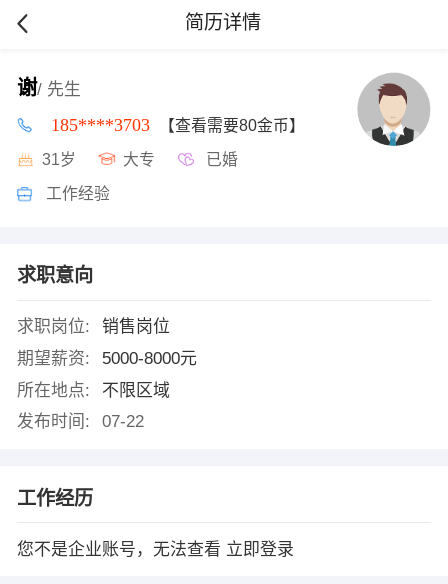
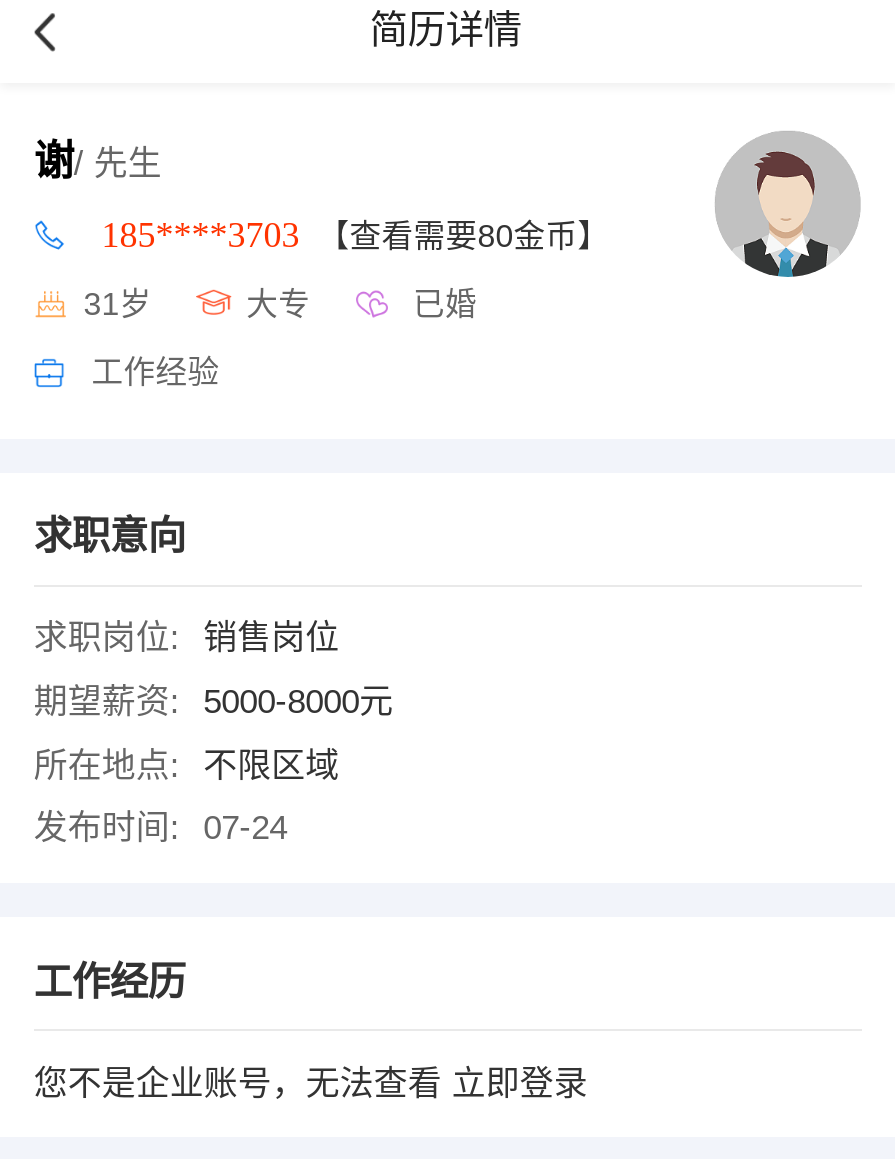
- 发布时间: 07-22
+ 发布时间: 07-24
